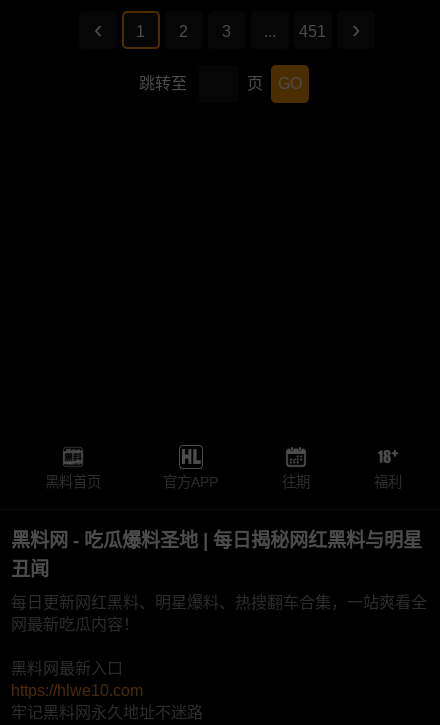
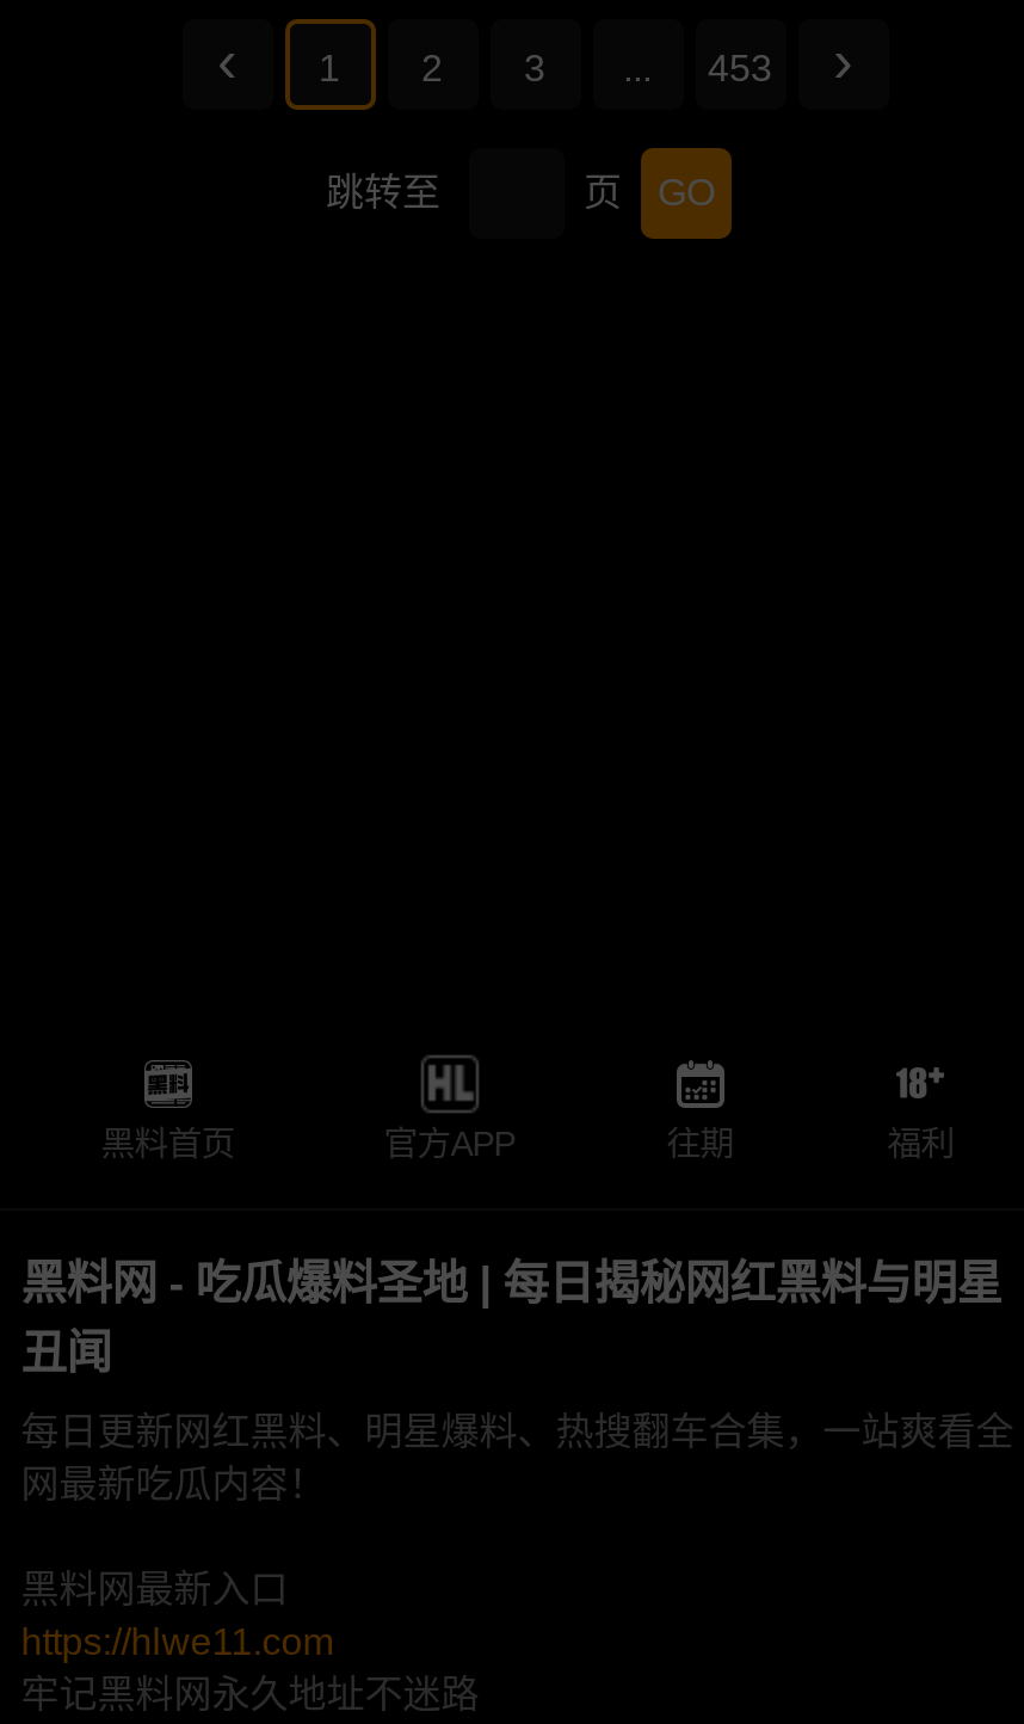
- 451
+ 453

- https://hlwe10.com
+ https://hlwe11.com
